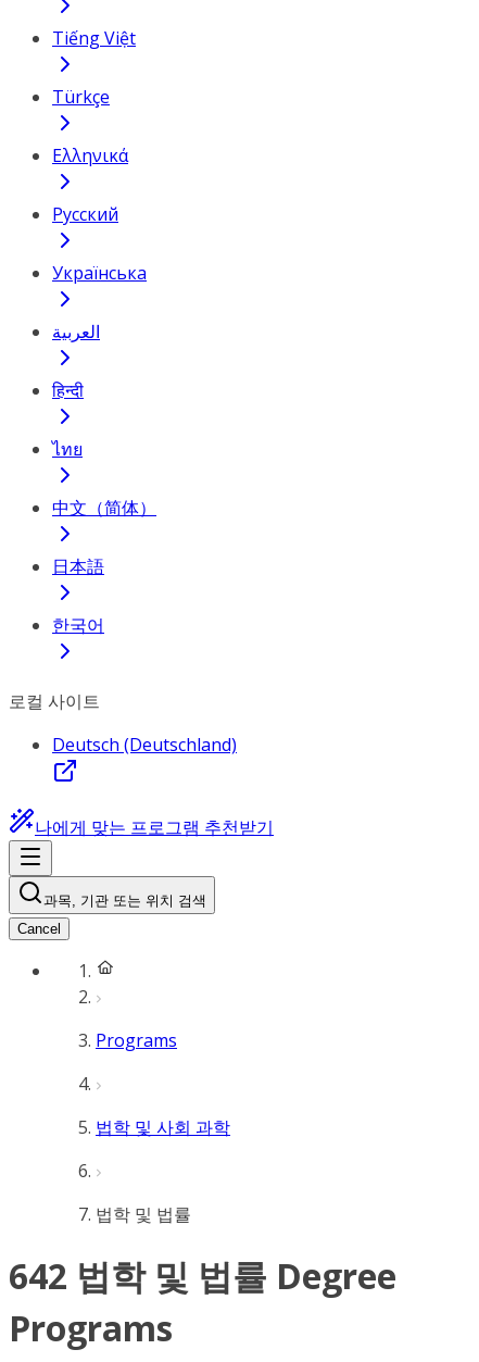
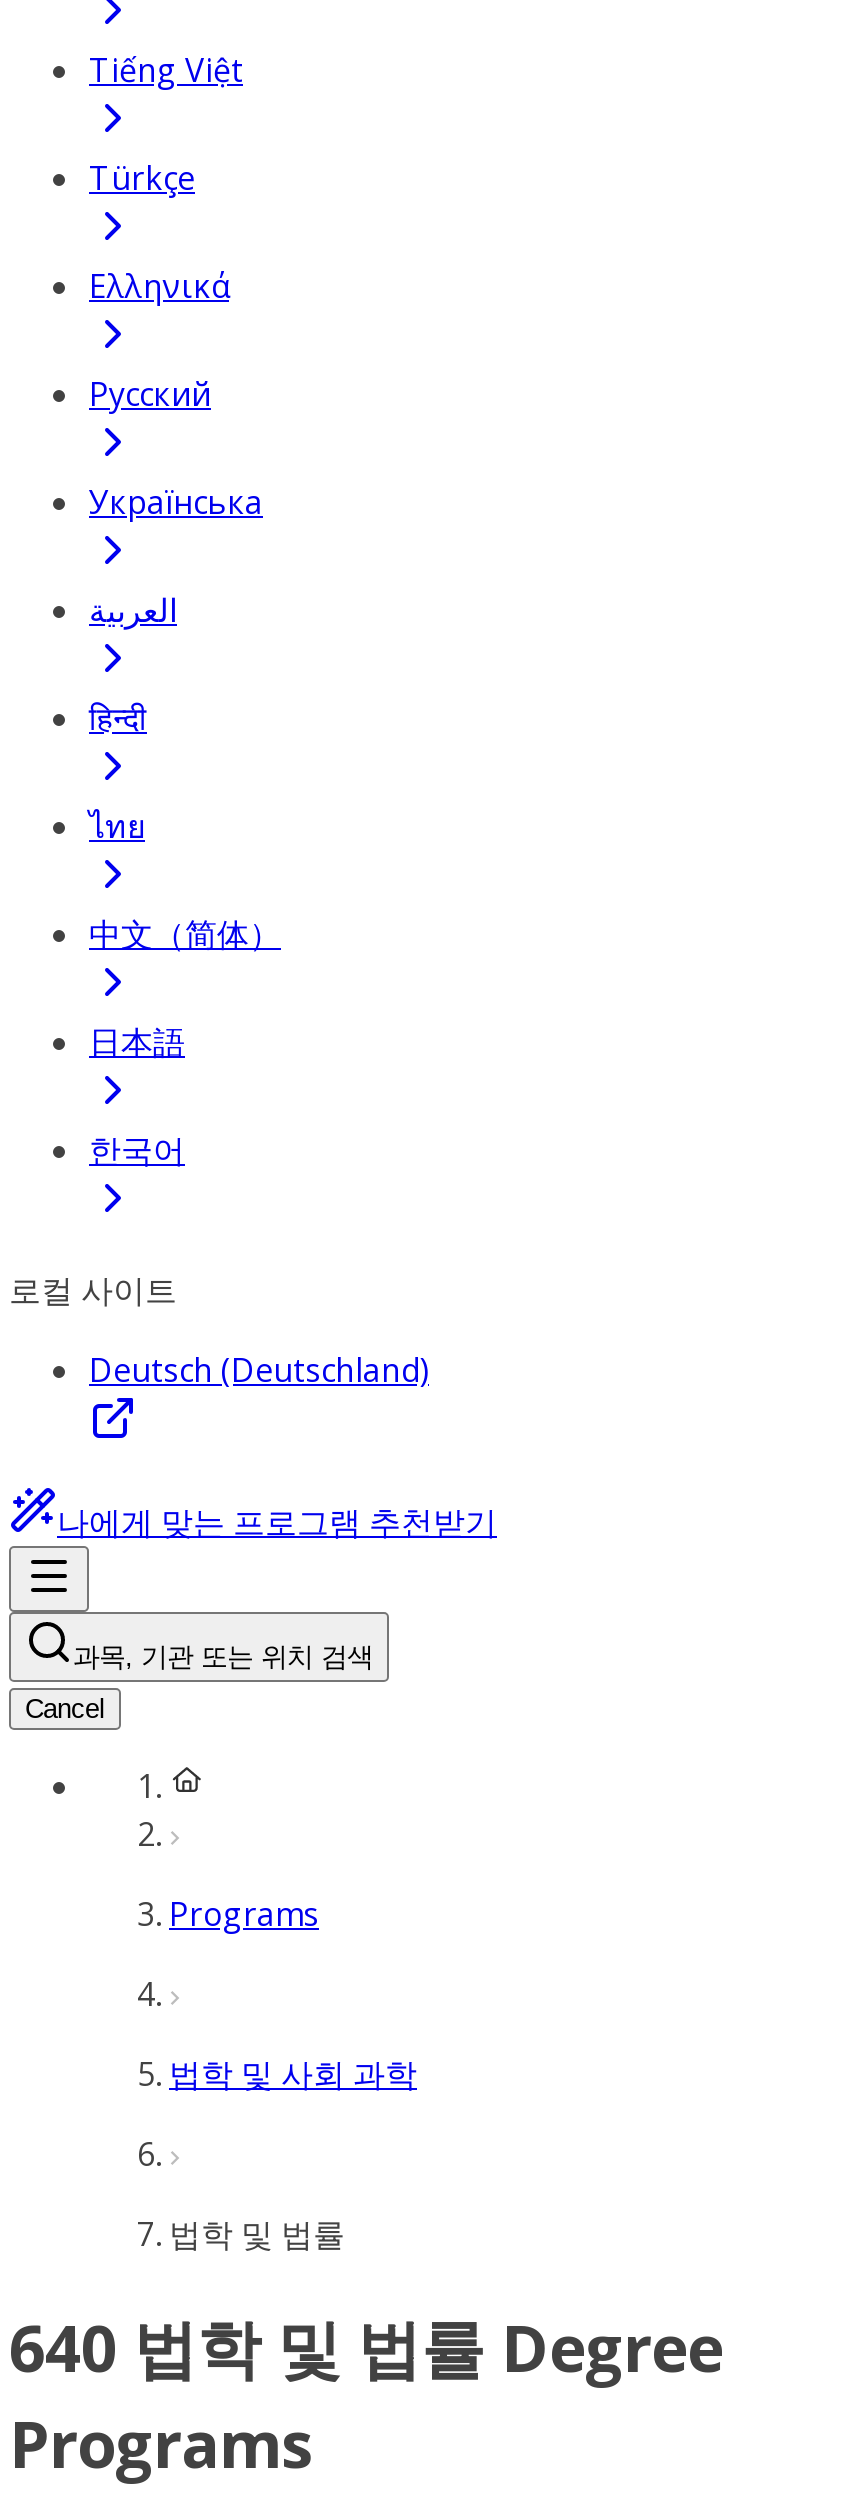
- 642 법학 및 법률 Degree
+ 640 법학 및 법률 Degree
